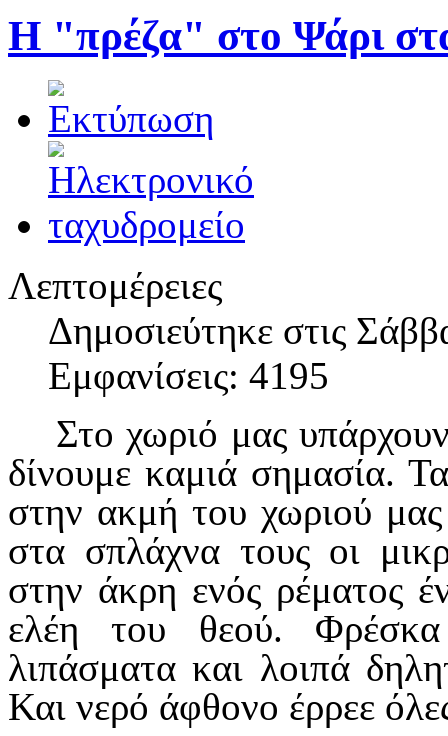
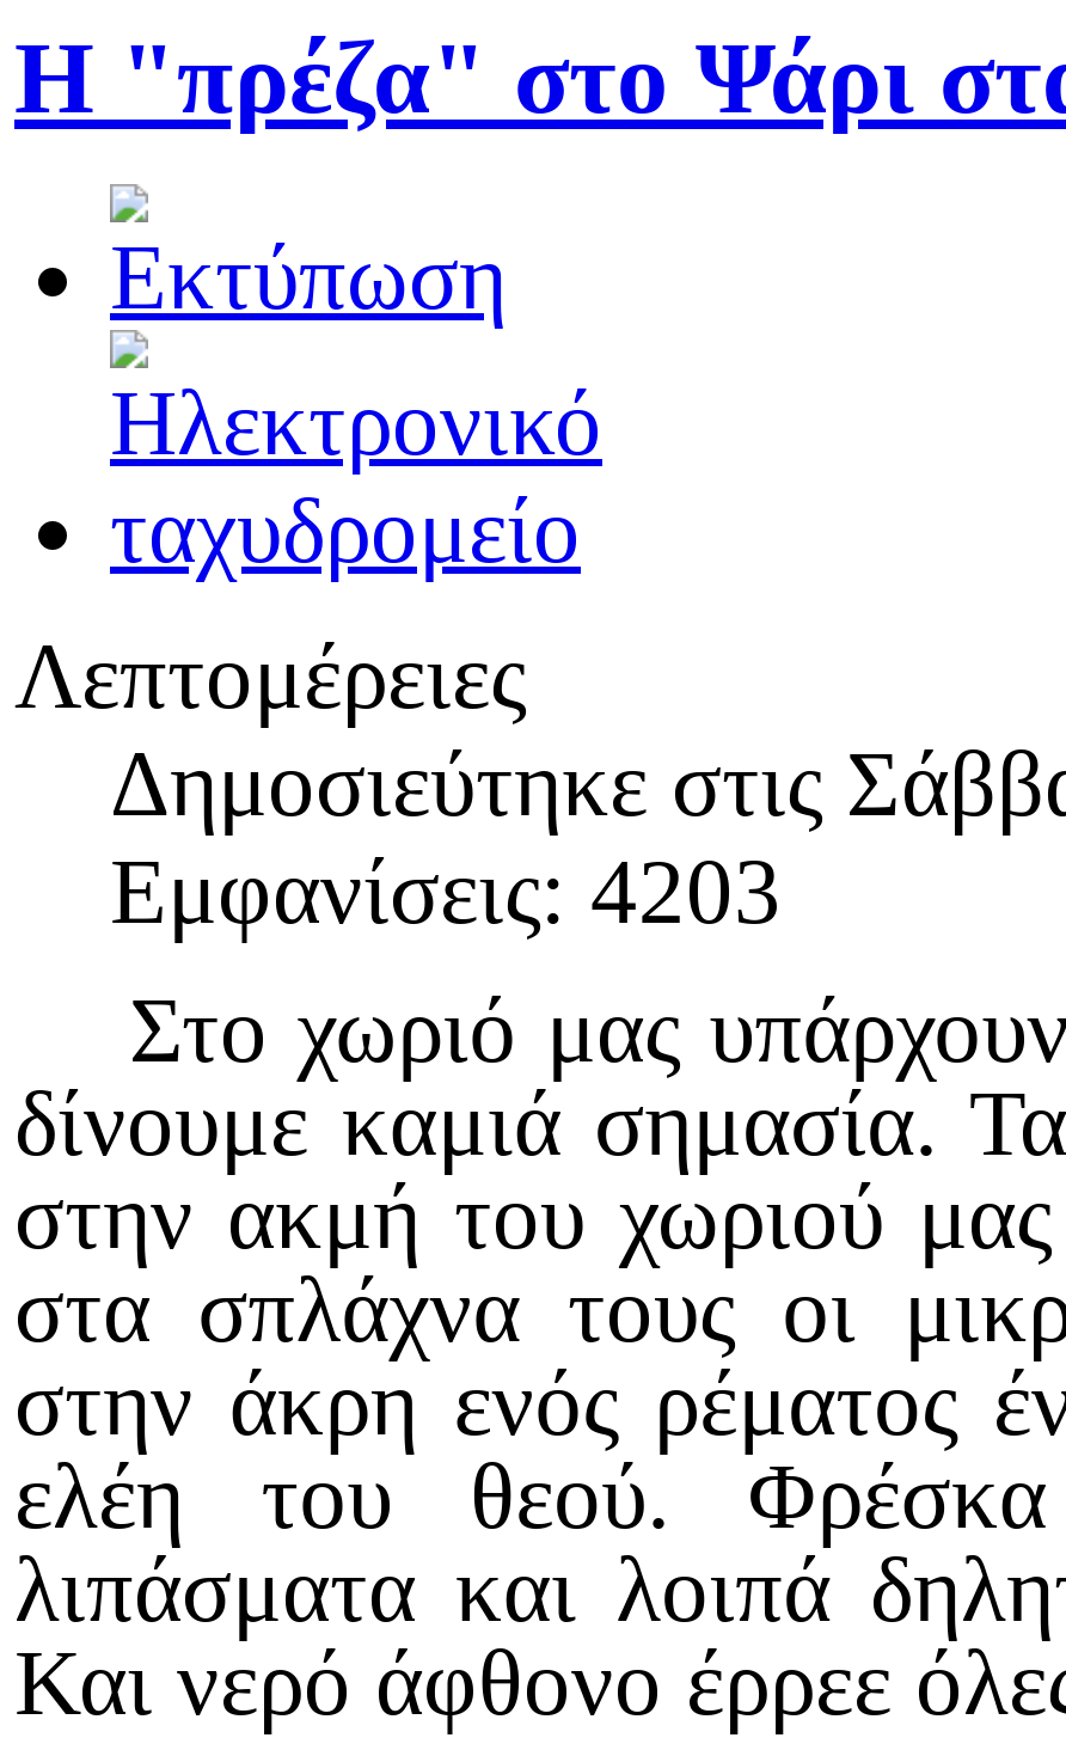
- Εμφανίσεις: 4195
+ Εμφανίσεις: 4203
